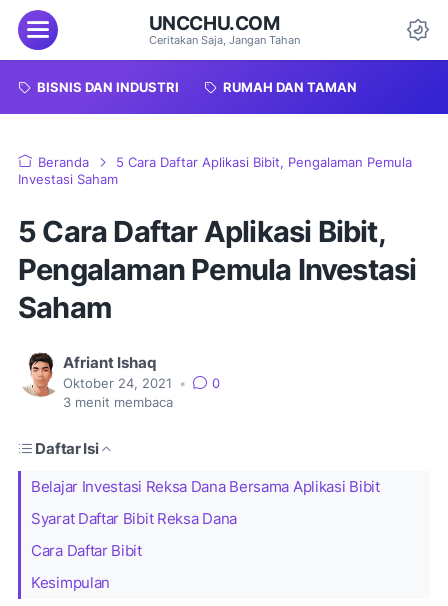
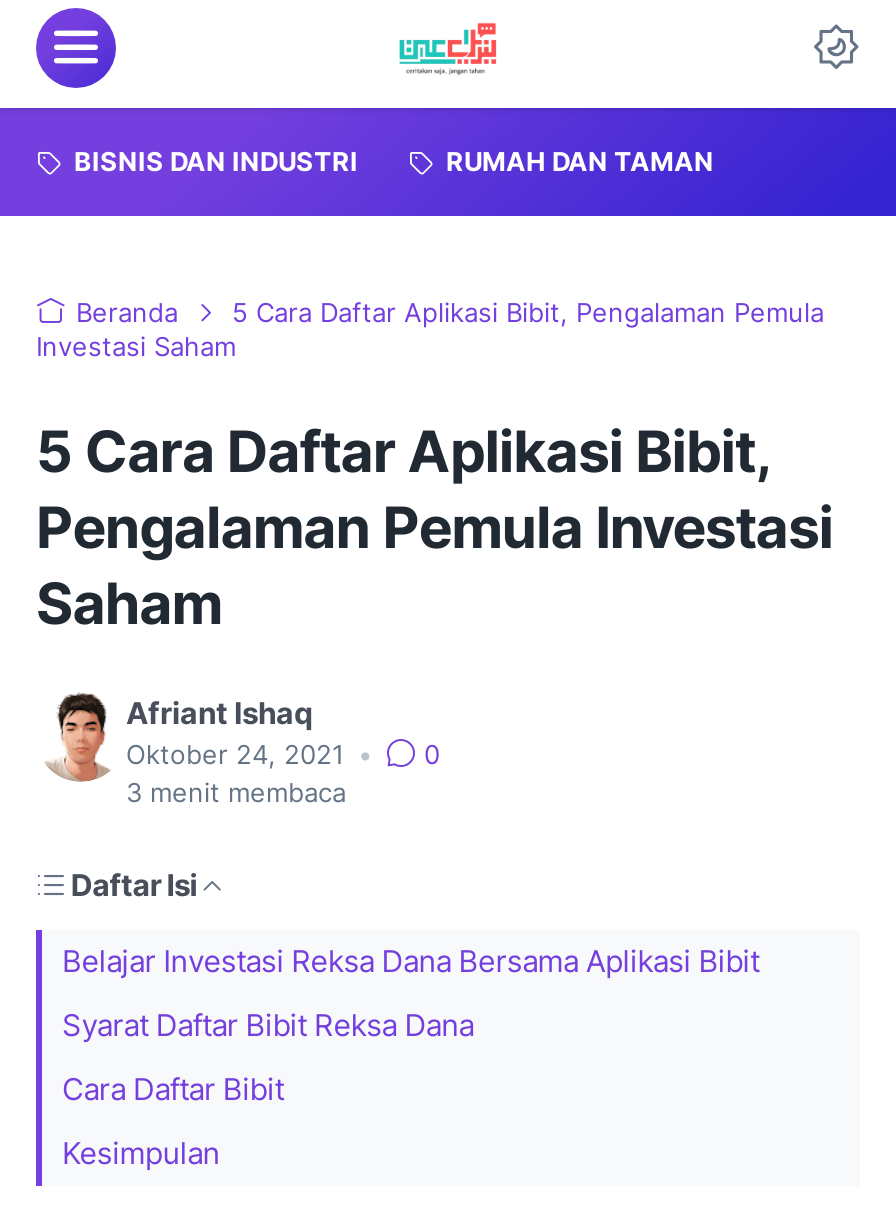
- UNCCHU.COM
- Ceritakan Saja, Jangan Tahan
